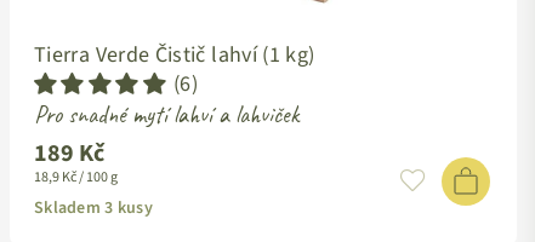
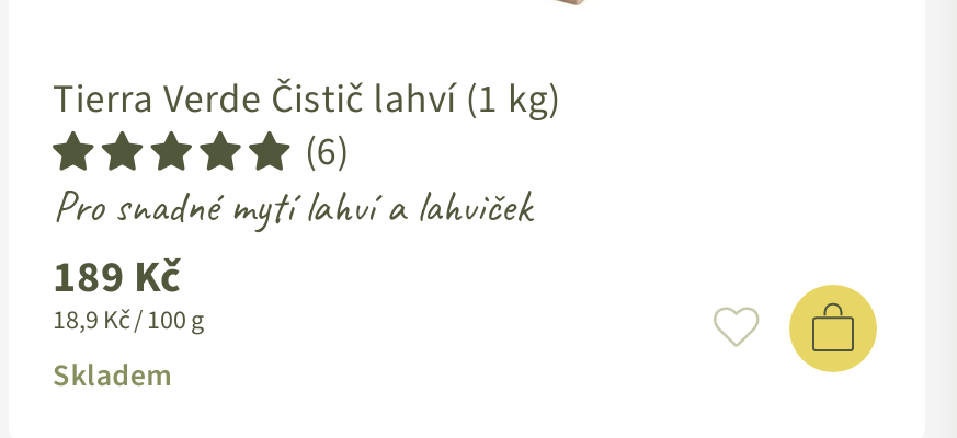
- Skladem 3 kusy
+ Skladem
